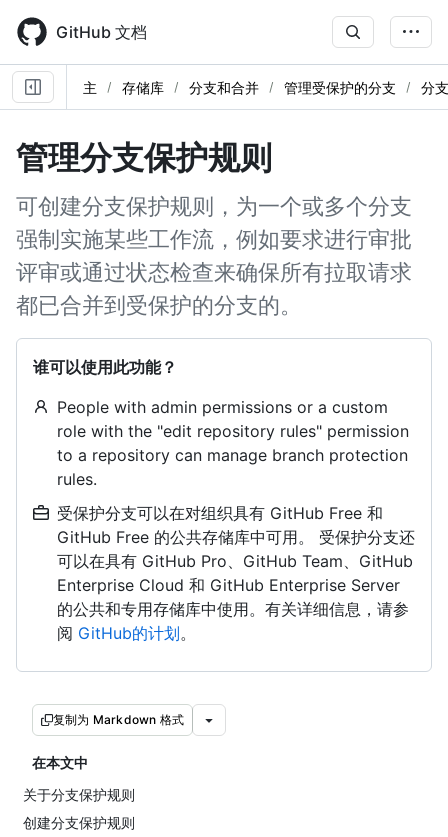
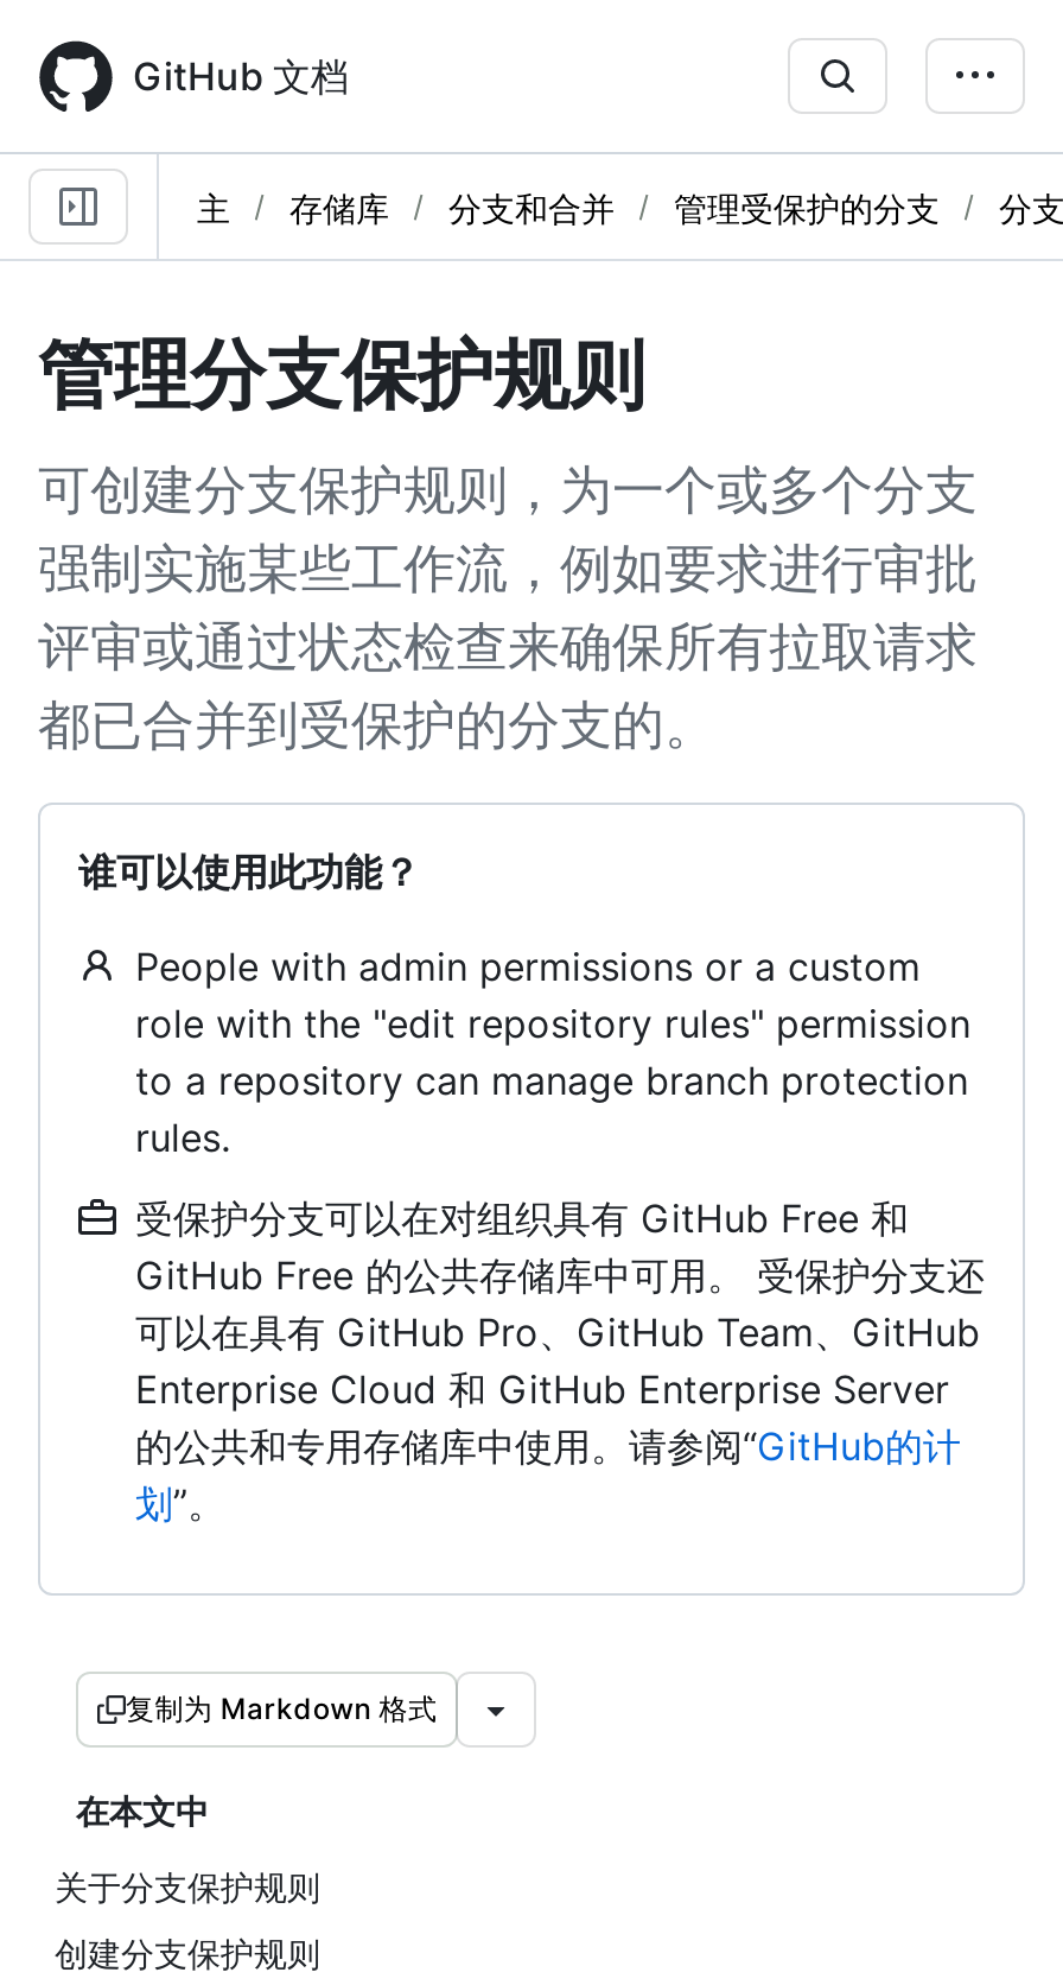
- 的公共和专用存储库中使用。有关详细信息，请参
- 阅GitHub的计划。
+ 的公共和专用存储库中使用。请参阅“GitHub的计
+ 划”。
